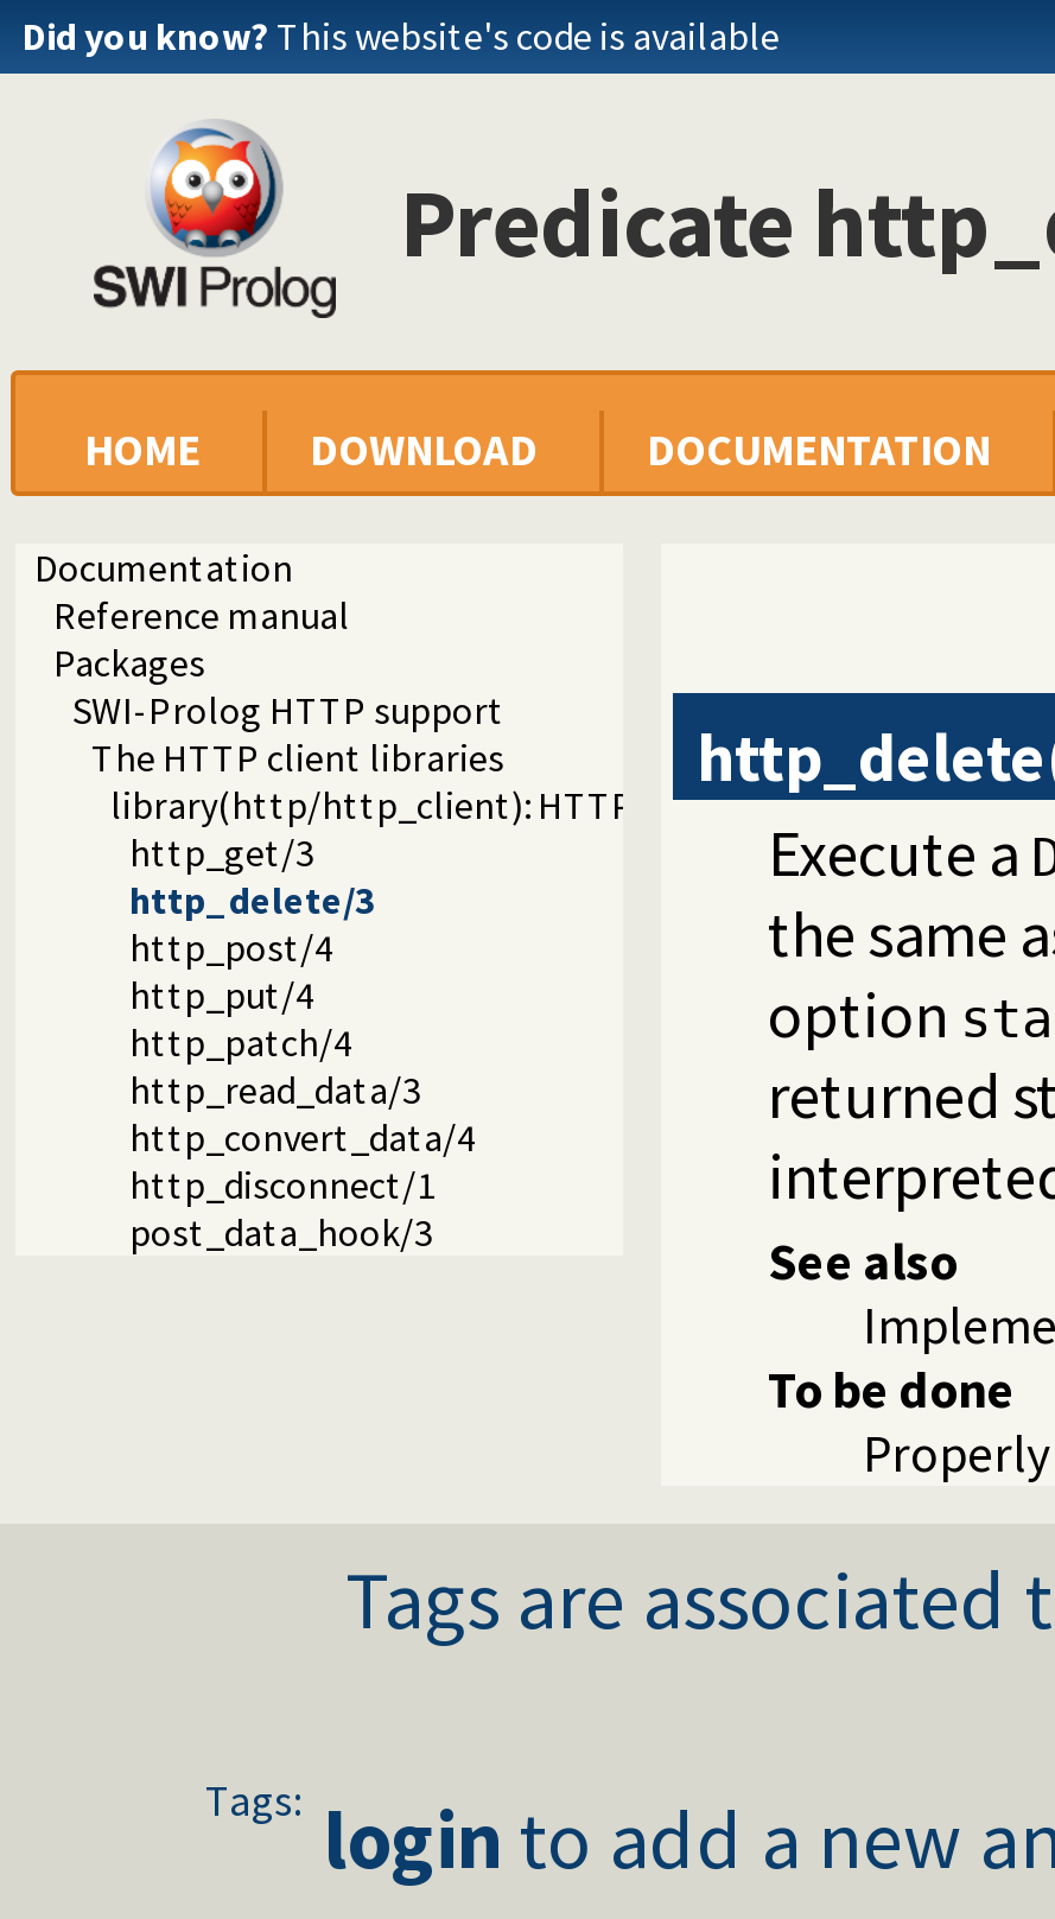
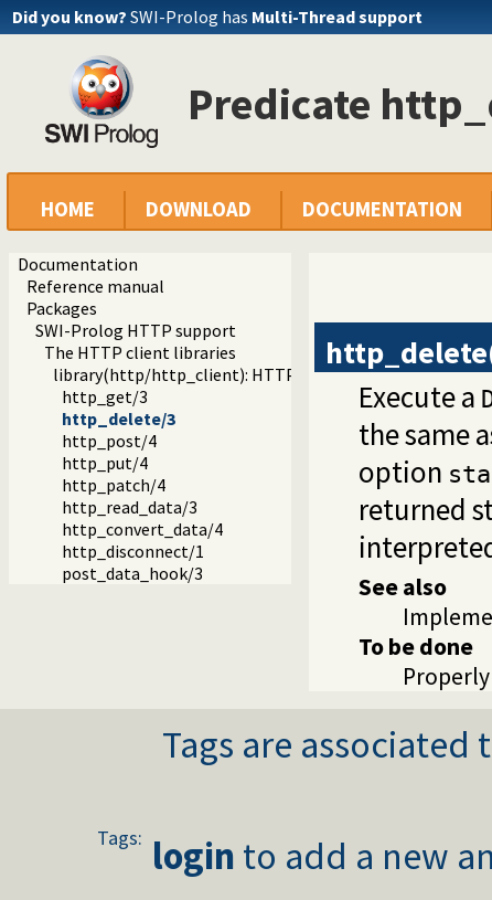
- Did you know? This website's code is available
+ Did you know? SWI-Prolog has Multi-Thread support
